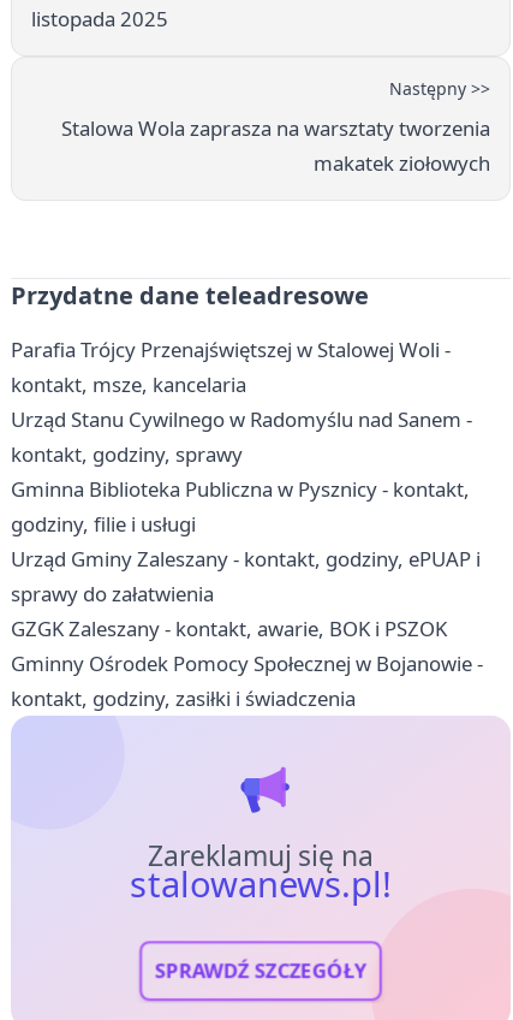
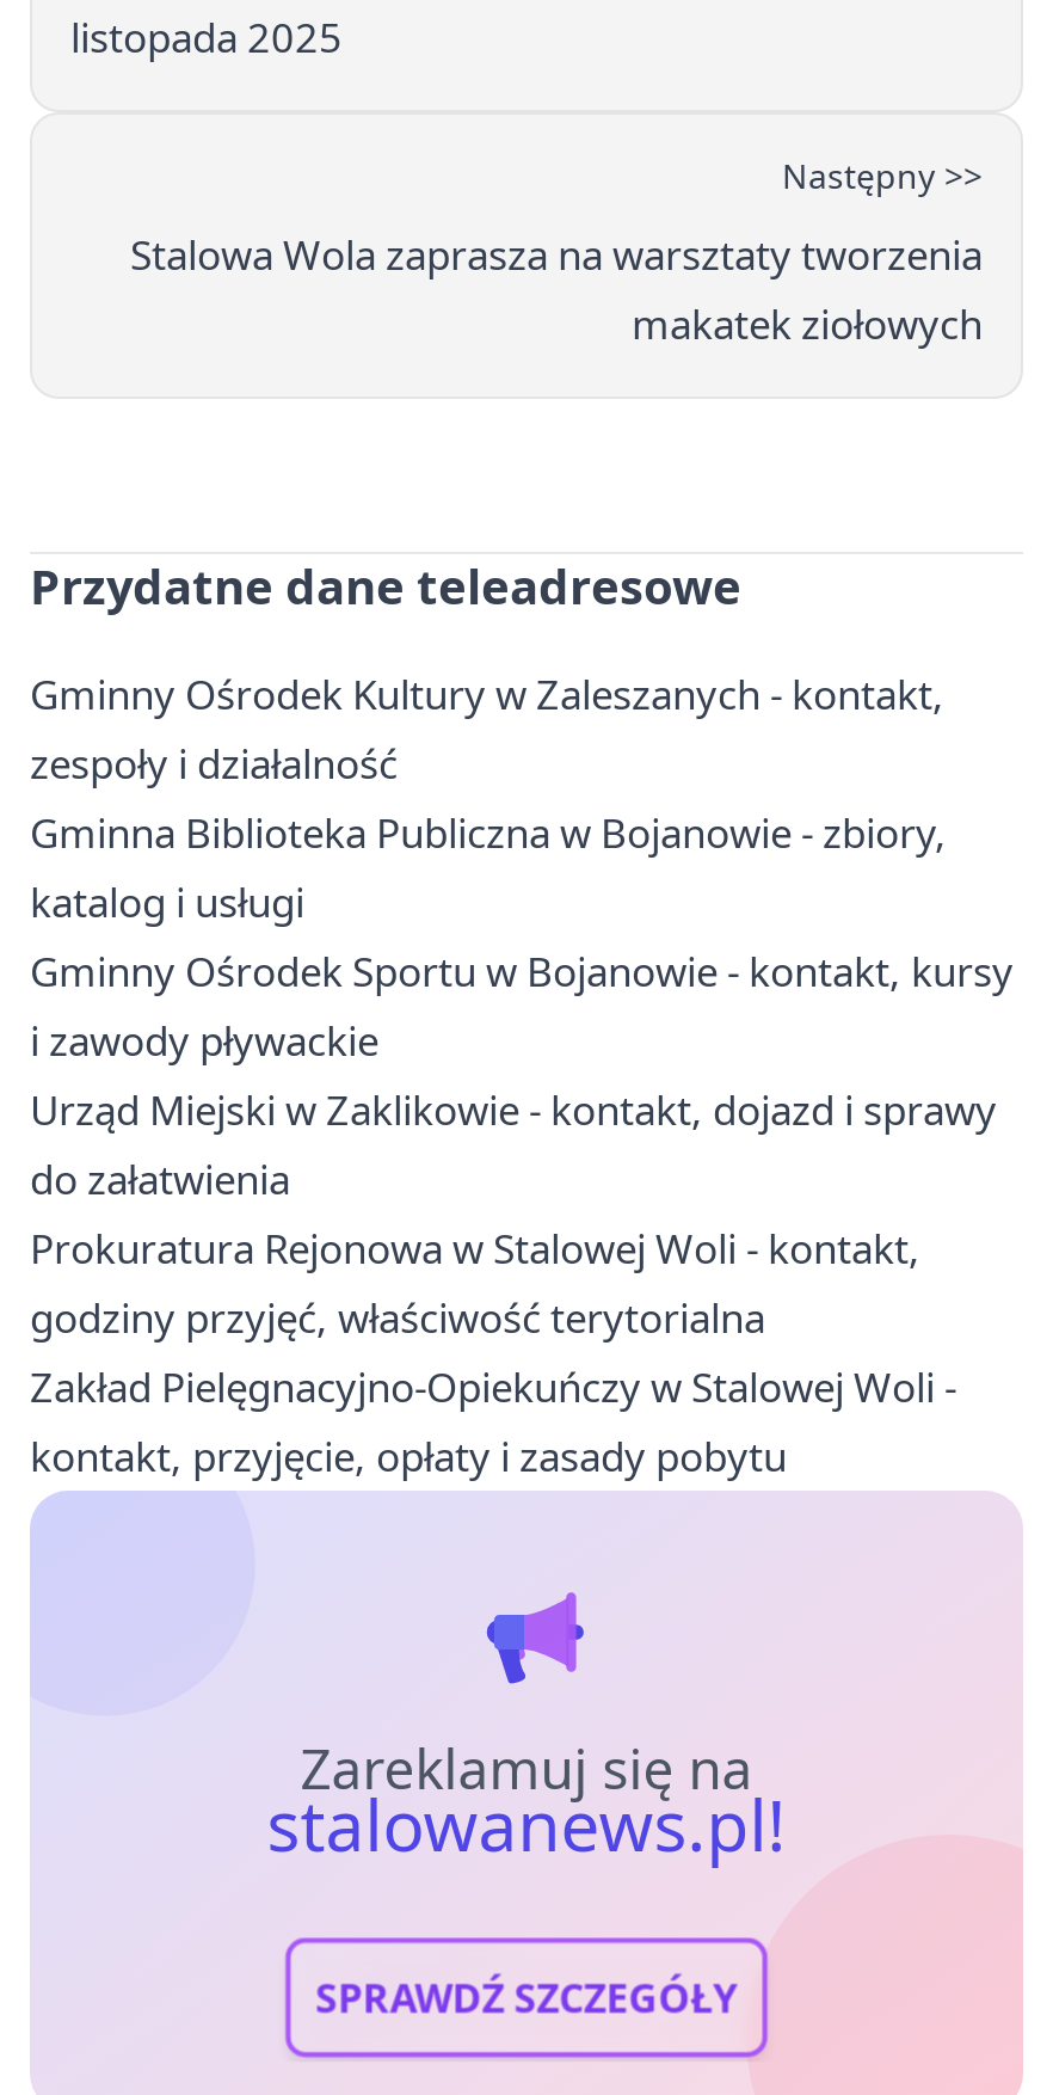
- Parafia Trójcy Przenajświętszej w Stalowej Woli -
- kontakt, msze, kancelaria
- Urząd Stanu Cywilnego w Radomyślu nad Sanem -
- kontakt, godziny, sprawy
- Gminna Biblioteka Publiczna w Pysznicy - kontakt,
- godziny, filie i usługi
- Urząd Gminy Zaleszany - kontakt, godziny, ePUAP i
- sprawy do załatwienia
- GZGK Zaleszany - kontakt, awarie, BOK i PSZOK
- Gminny Ośrodek Pomocy Społecznej w Bojanowie -
- kontakt, godziny, zasiłki i świadczenia
+ Gminny Ośrodek Kultury w Zaleszanych - kontakt,
+ zespoły i działalność
+ Gminna Biblioteka Publiczna w Bojanowie - zbiory,
+ katalog i usługi
+ Gminny Ośrodek Sportu w Bojanowie - kontakt, kursy
+ i zawody pływackie
+ Urząd Miejski w Zaklikowie - kontakt, dojazd i sprawy
+ do załatwienia
+ Prokuratura Rejonowa w Stalowej Woli - kontakt,
+ godziny przyjęć, właściwość terytorialna
+ Zakład Pielęgnacyjno-Opiekuńczy w Stalowej Woli -
+ kontakt, przyjęcie, opłaty i zasady pobytu
